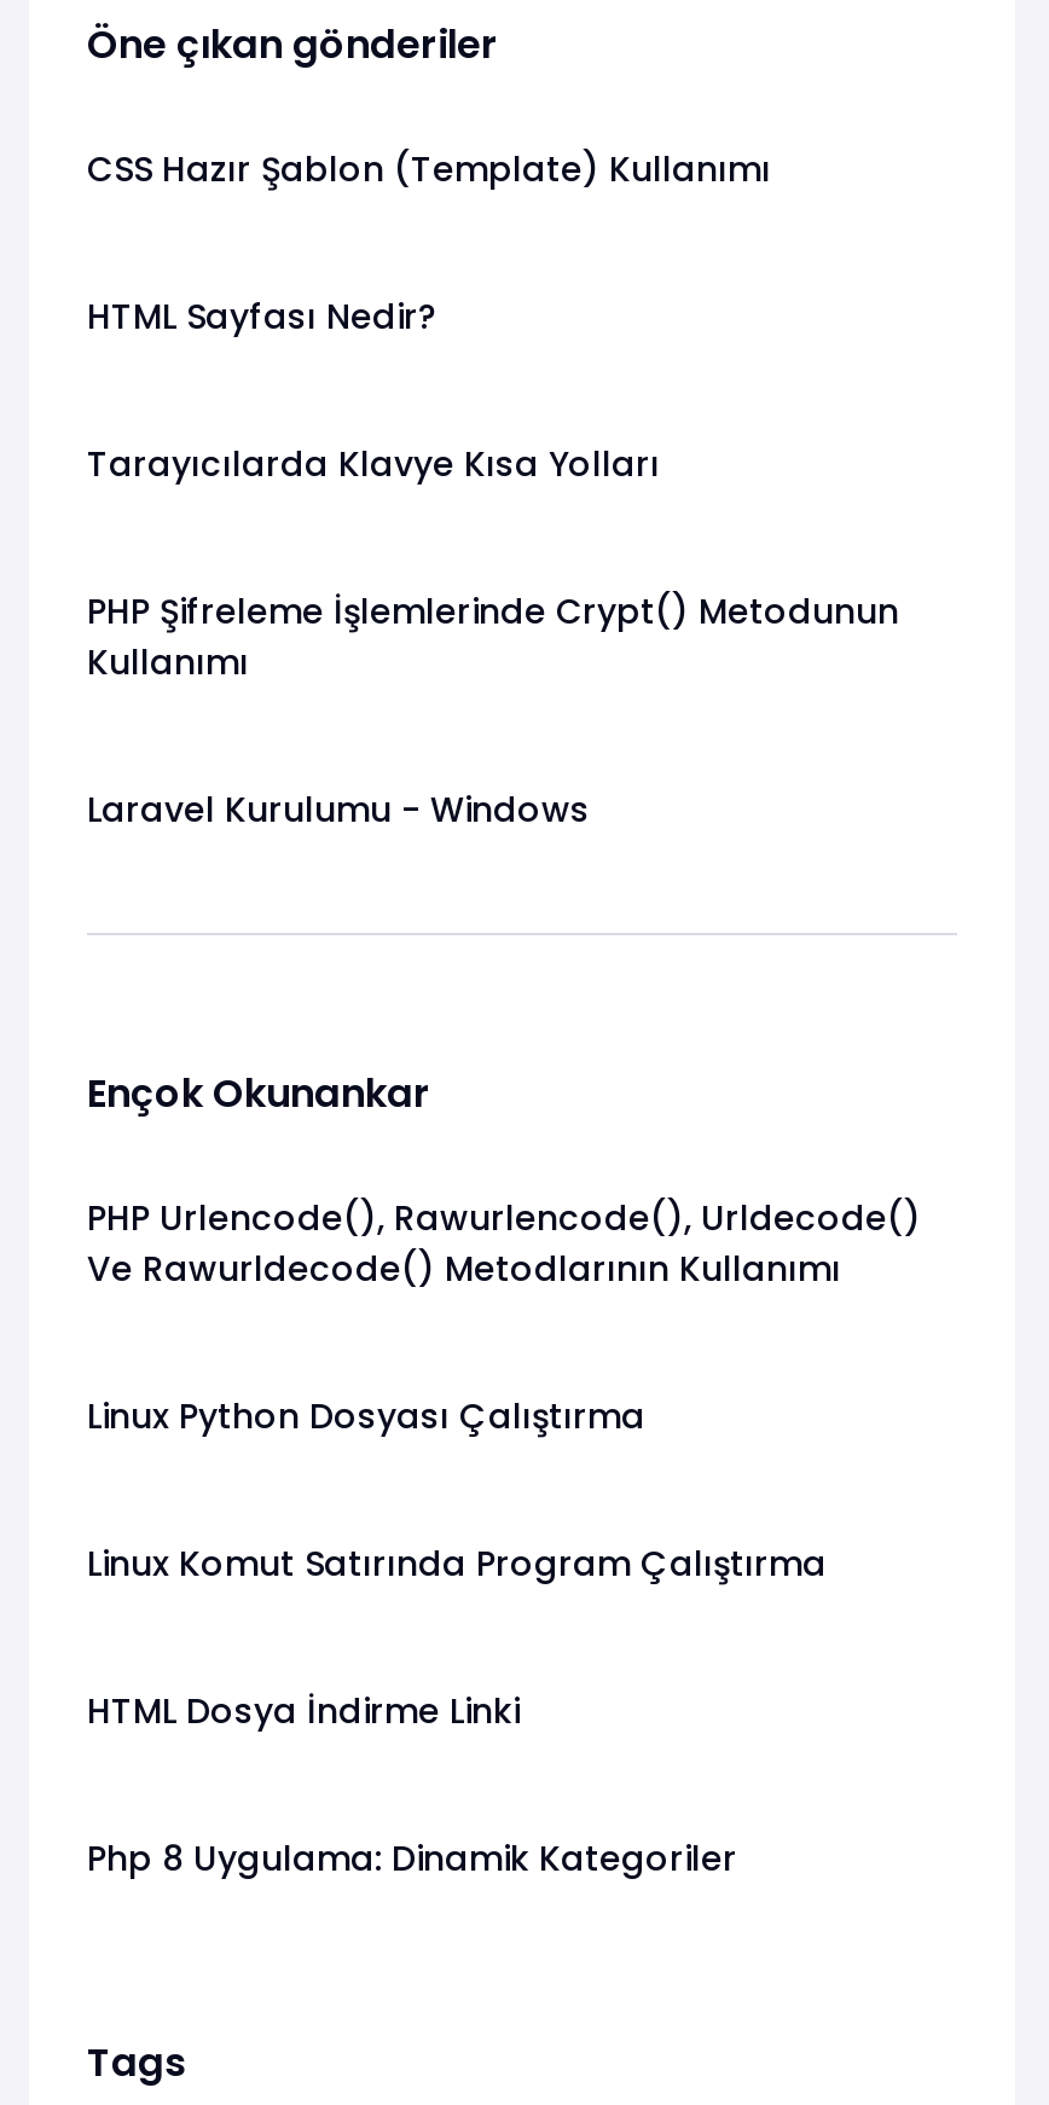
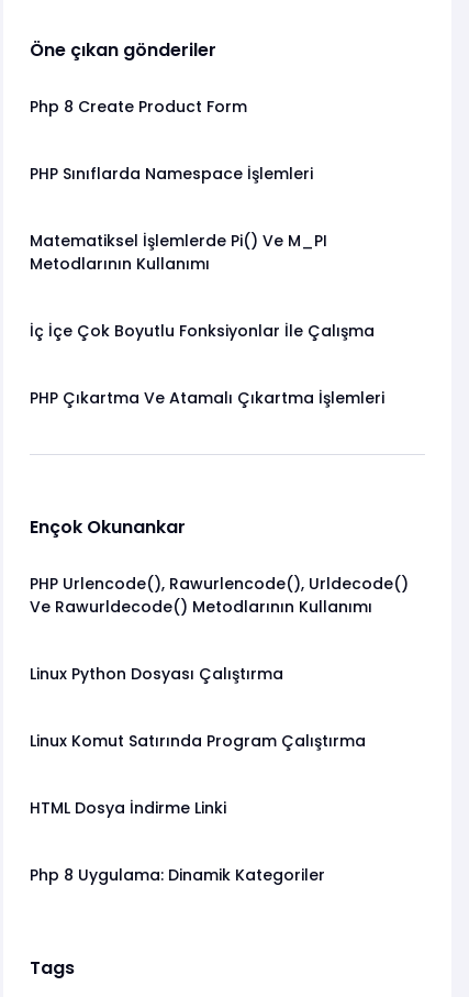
- CSS Hazır Şablon (Template) Kullanımı
+ Php 8 Create Product Form

- HTML Sayfası Nedir?
+ PHP Sınıflarda Namespace İşlemleri

- Tarayıcılarda Klavye Kısa Yolları
+ Matematiksel İşlemlerde Pi() Ve M_PI
+ Metodlarının Kullanımı

- PHP Şifreleme İşlemlerinde Crypt() Metodunun
- Kullanımı
+ İç İçe Çok Boyutlu Fonksiyonlar İle Çalışma

- Laravel Kurulumu - Windows
+ PHP Çıkartma Ve Atamalı Çıkartma İşlemleri
